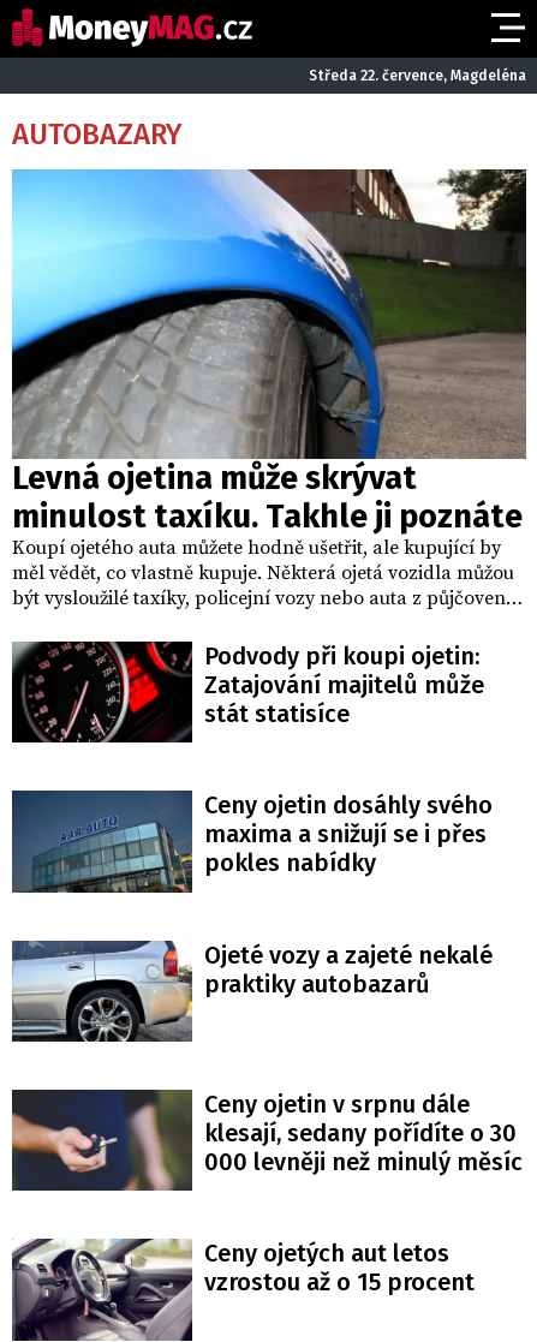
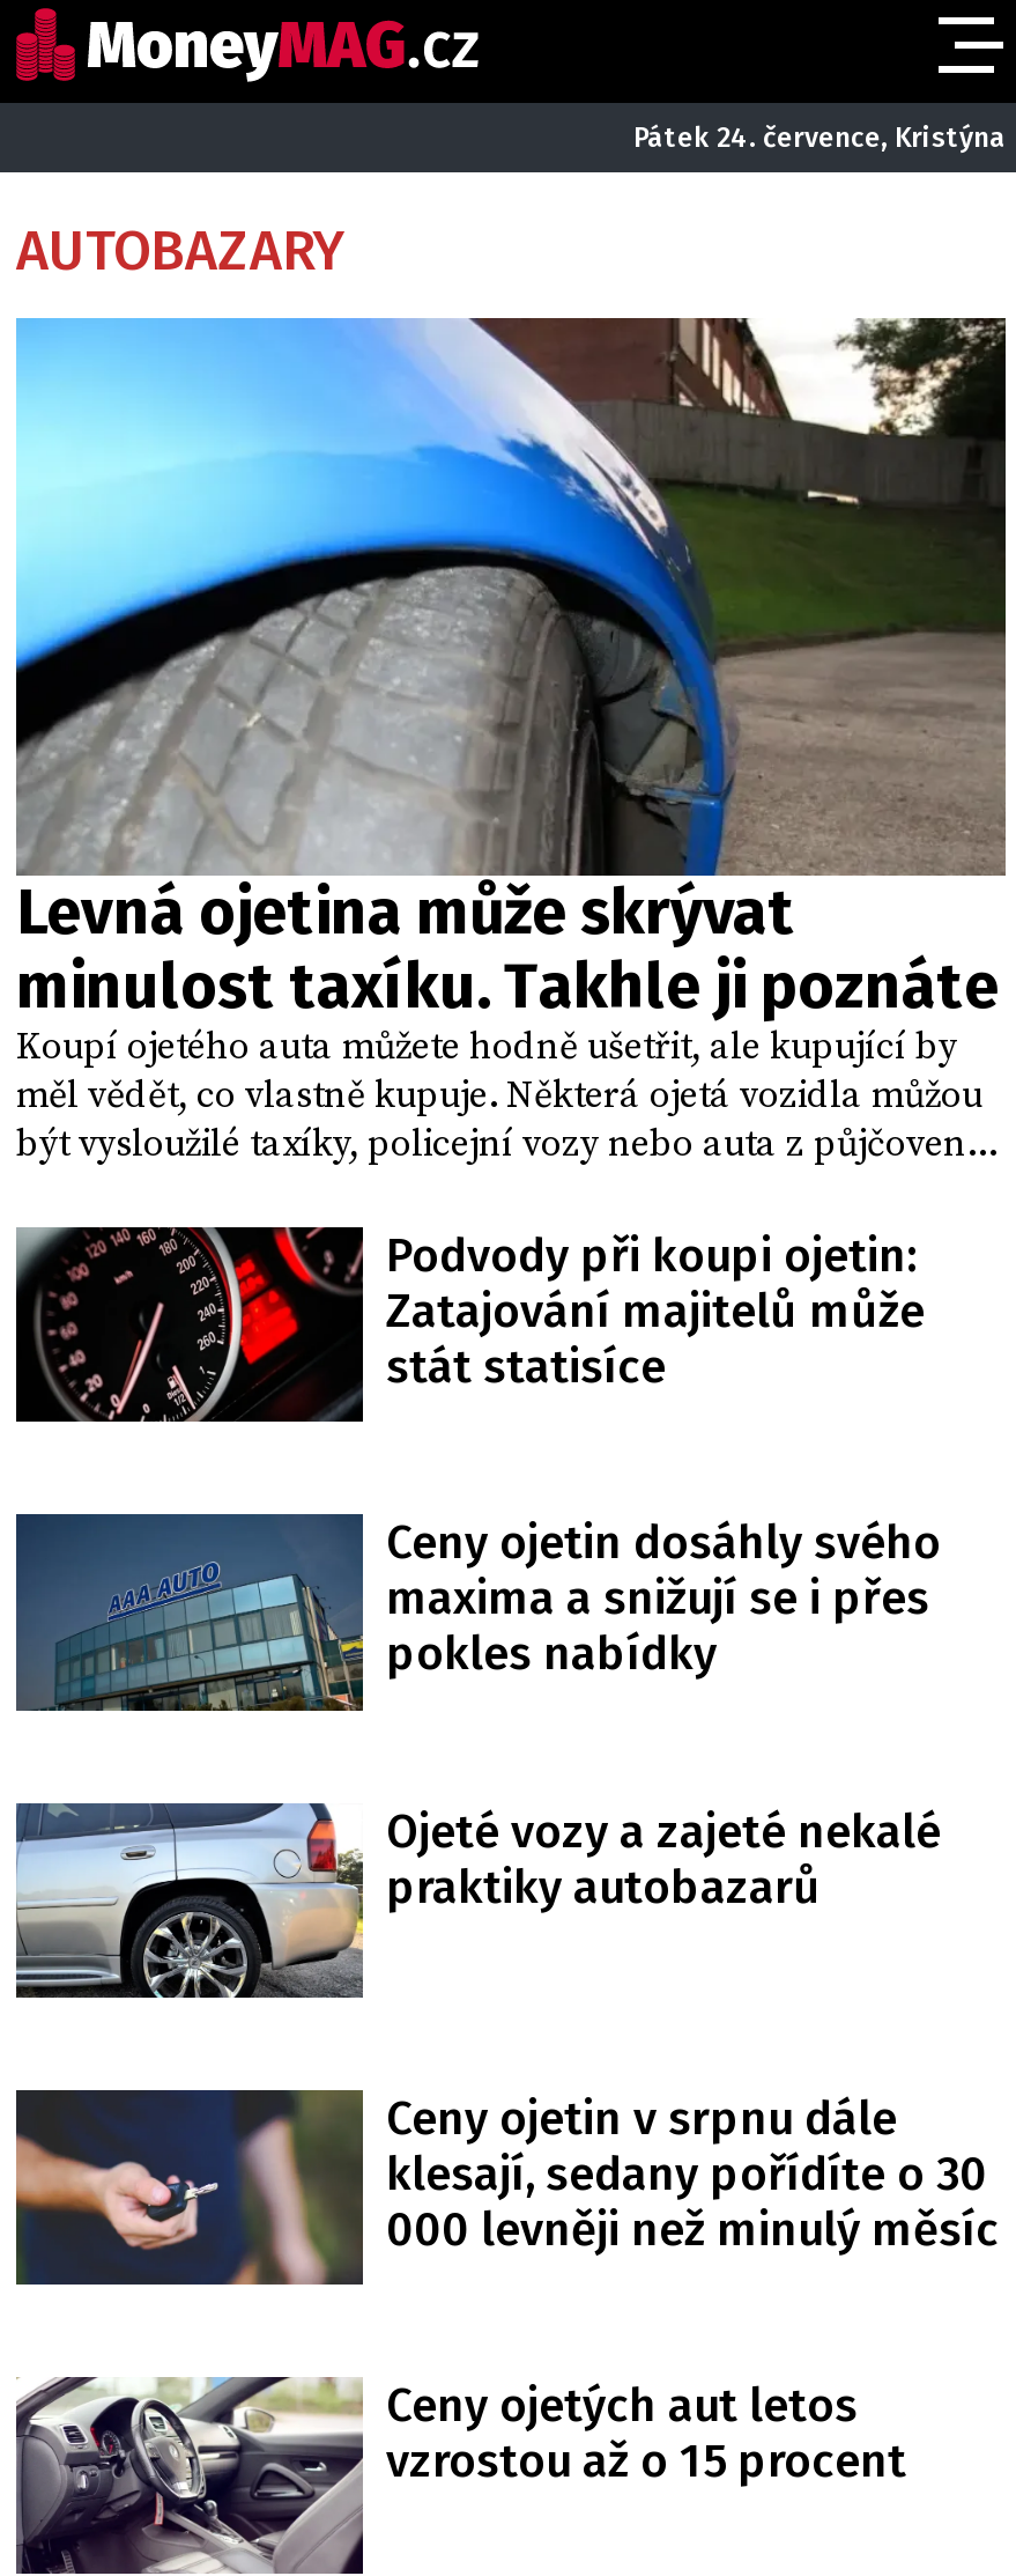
- Středa 22. července, Magdeléna
+ Pátek 24. července, Kristýna
